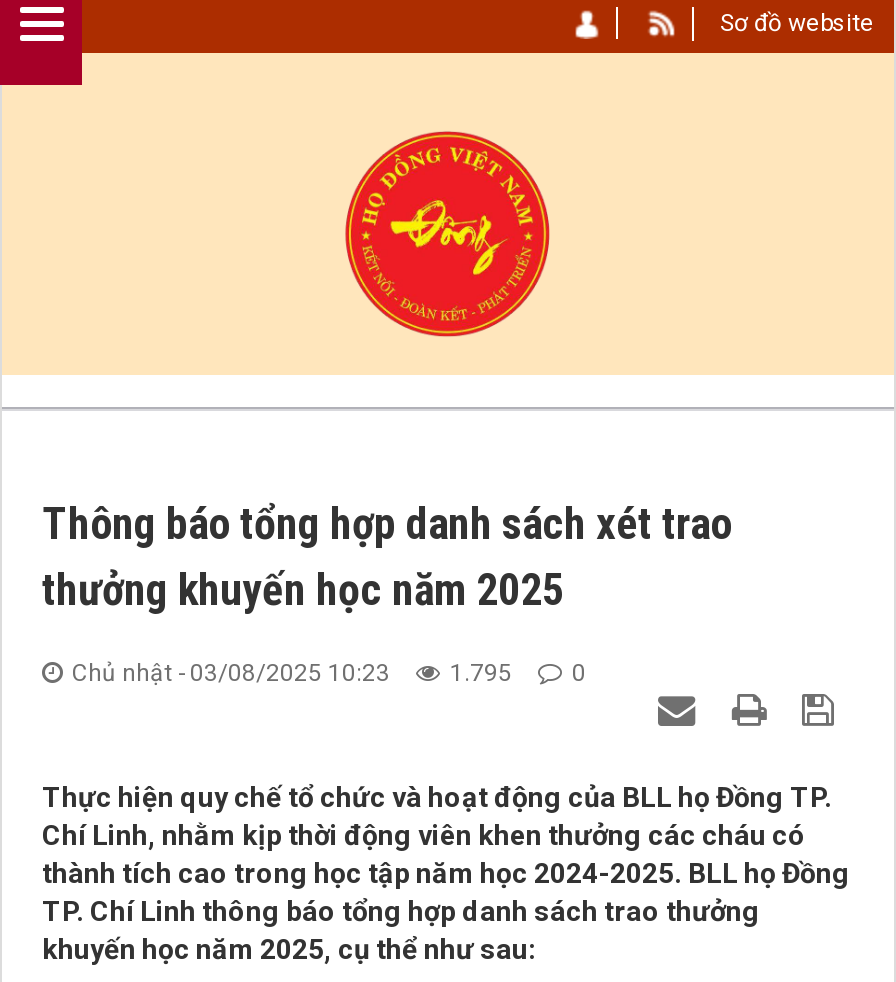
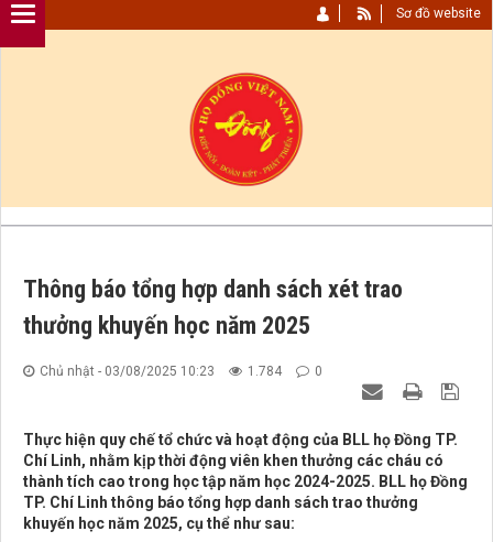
- 1.795
+ 1.784
